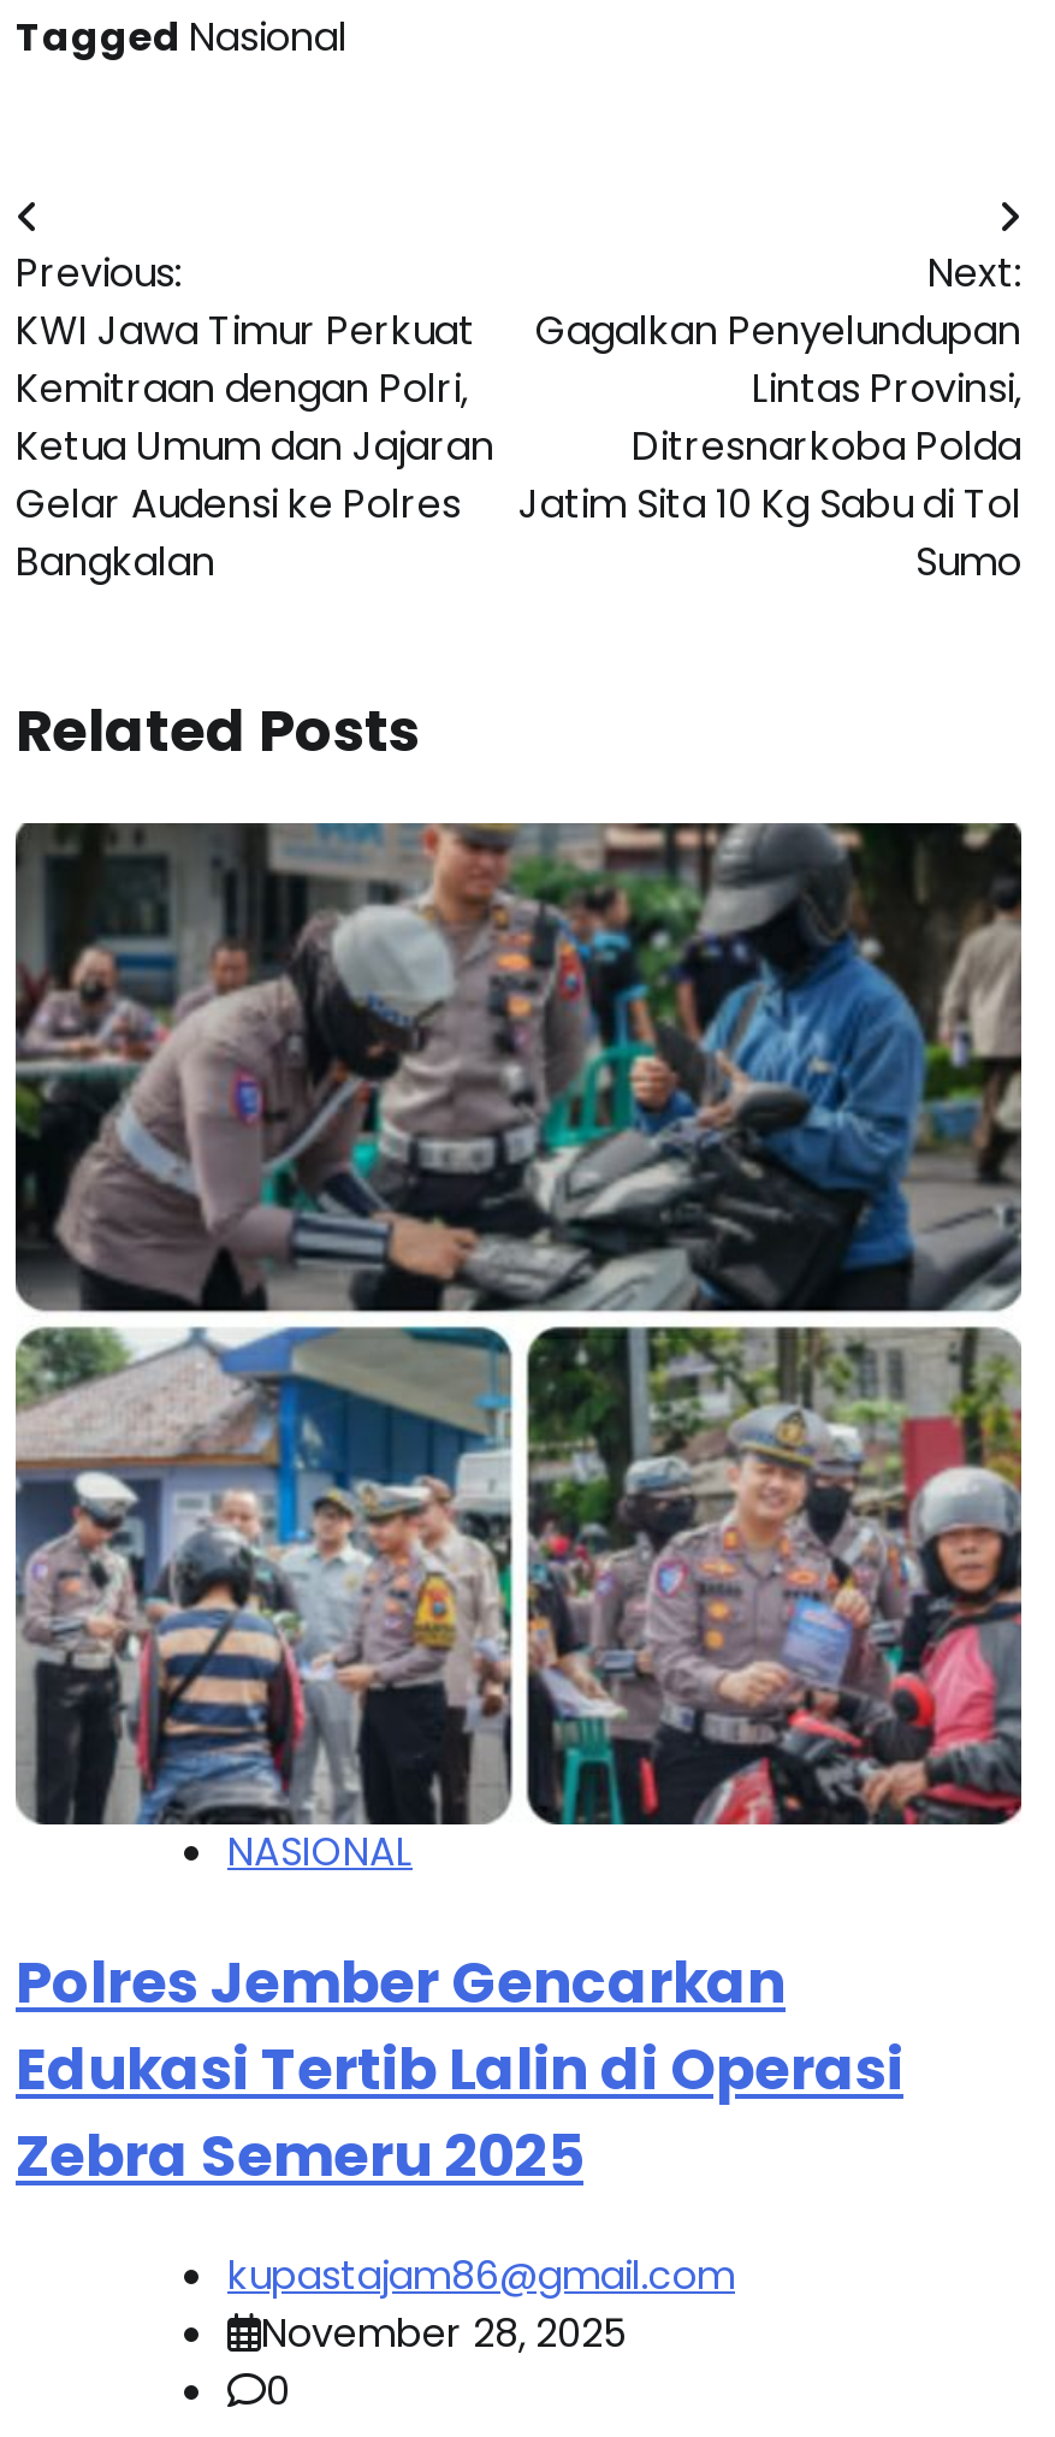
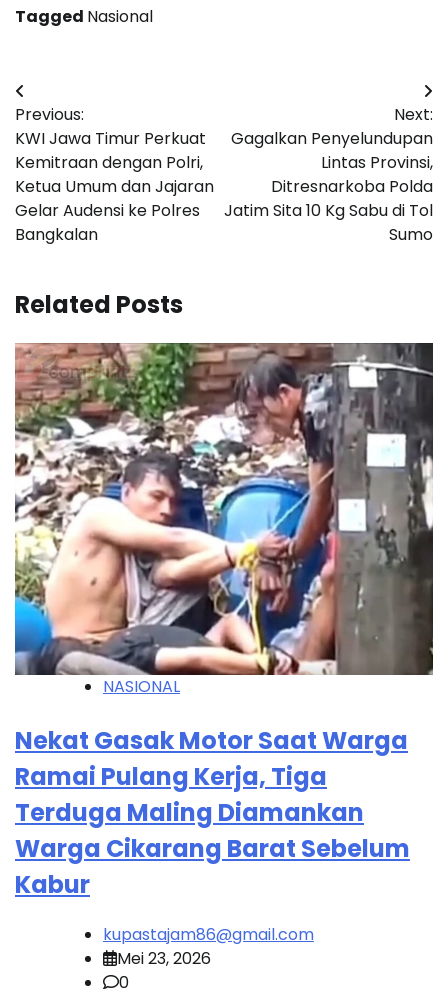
- [image]
+ [image]

moved up: NASIONAL

- Polres Jember Gencarkan
- Edukasi Tertib Lalin di Operasi
- Zebra Semeru 2025
+ Nekat Gasak Motor Saat Warga
+ Ramai Pulang Kerja, Tiga
+ Terduga Maling Diamankan
+ Warga Cikarang Barat Sebelum
+ Kabur

- November 28, 2025
+ Mei 23, 2026
